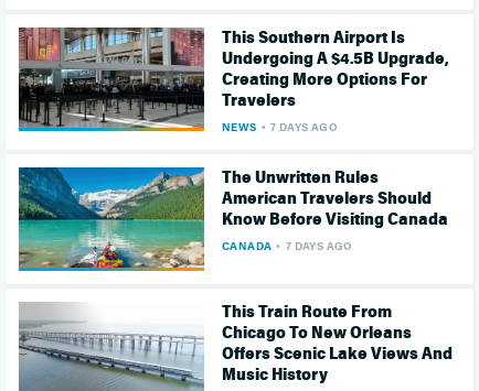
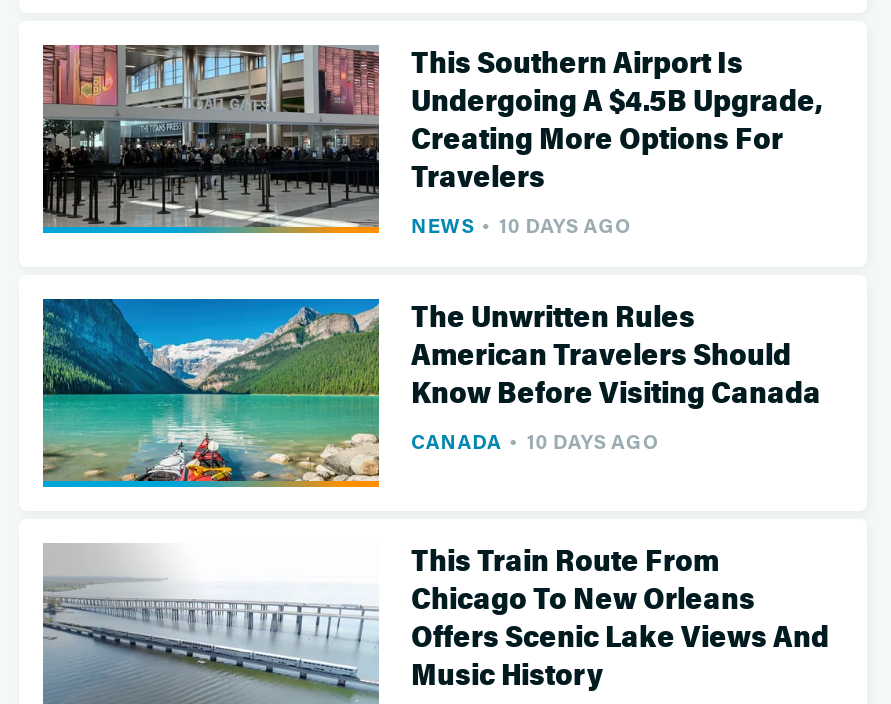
- NEWS 7 DAYS AGO
+ NEWS 10 DAYS AGO

- CANADA 7 DAYS AGO
+ CANADA 10 DAYS AGO
